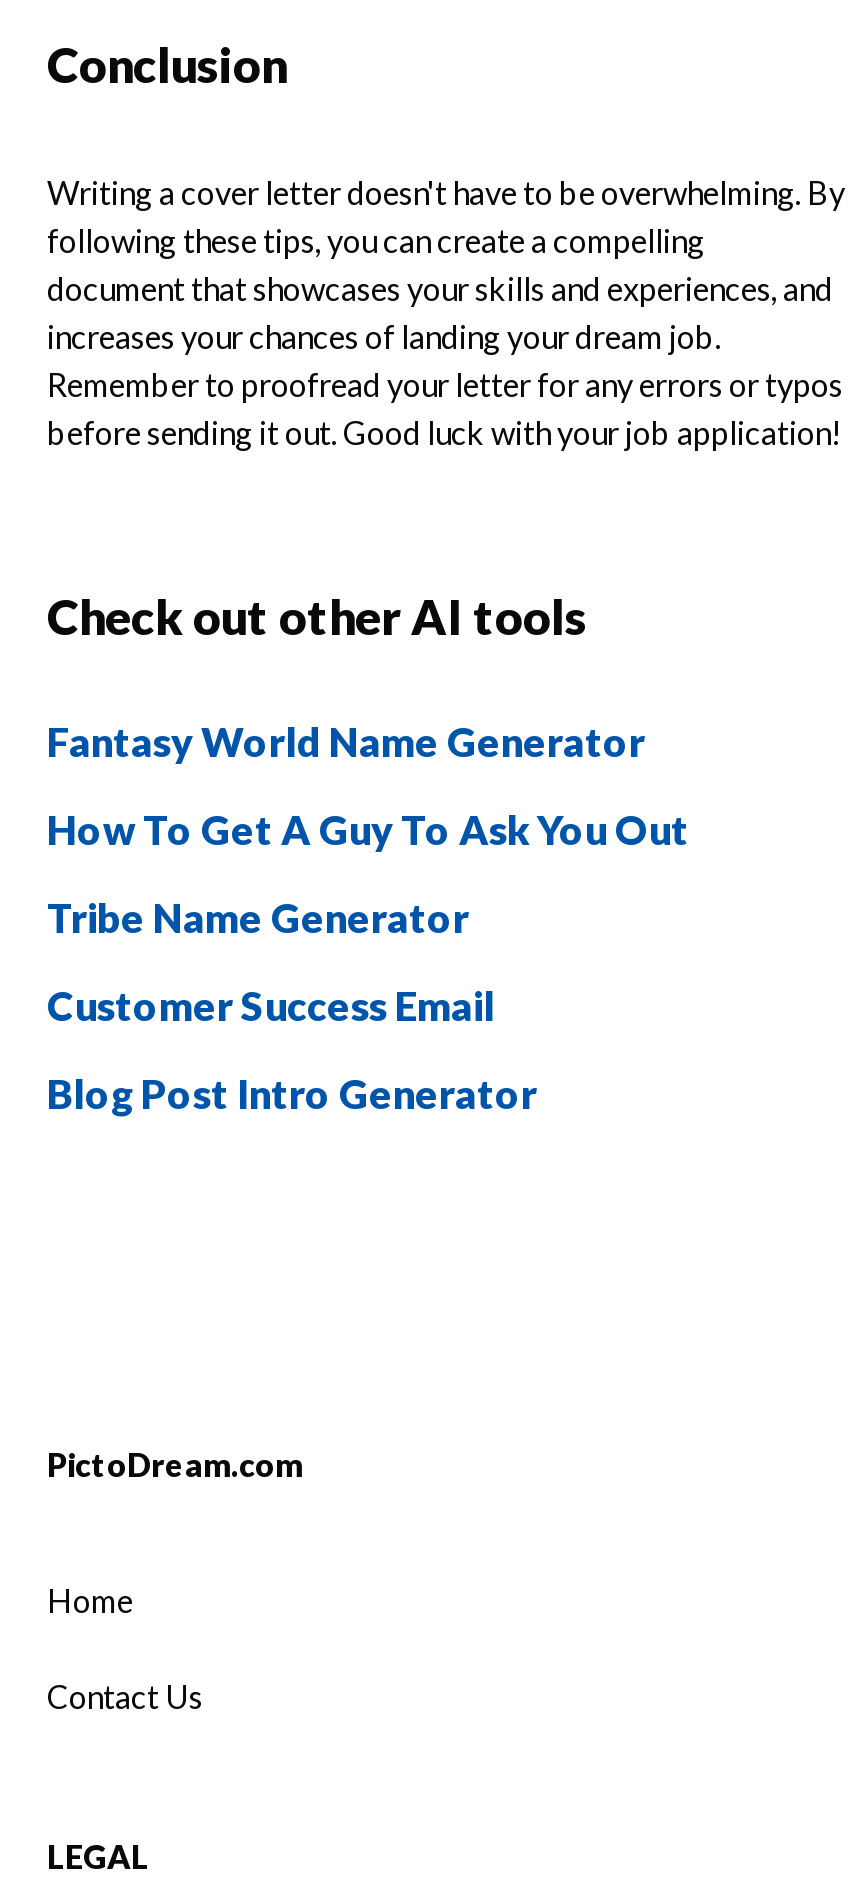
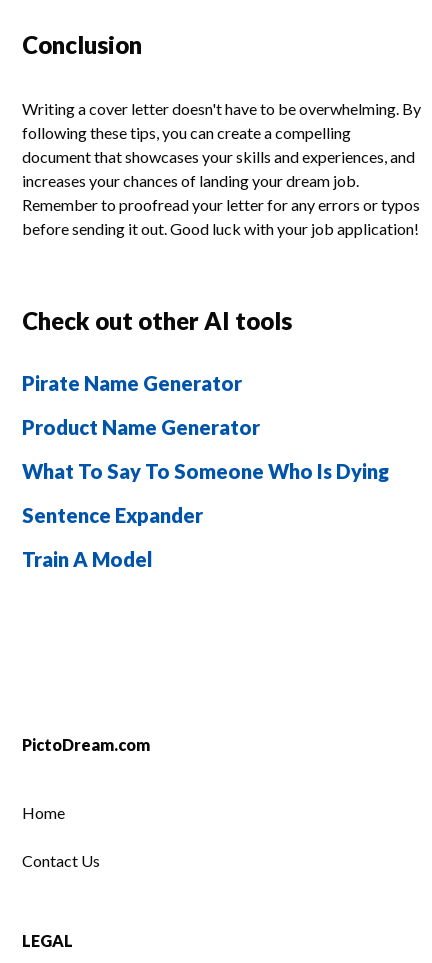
- Fantasy World Name Generator
+ Pirate Name Generator

- How To Get A Guy To Ask You Out
+ Product Name Generator

- Tribe Name Generator
+ What To Say To Someone Who Is Dying

- Customer Success Email
+ Sentence Expander

- Blog Post Intro Generator
+ Train A Model
